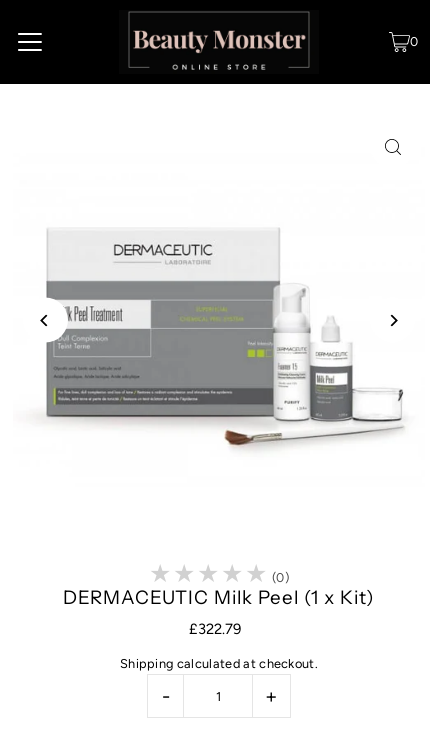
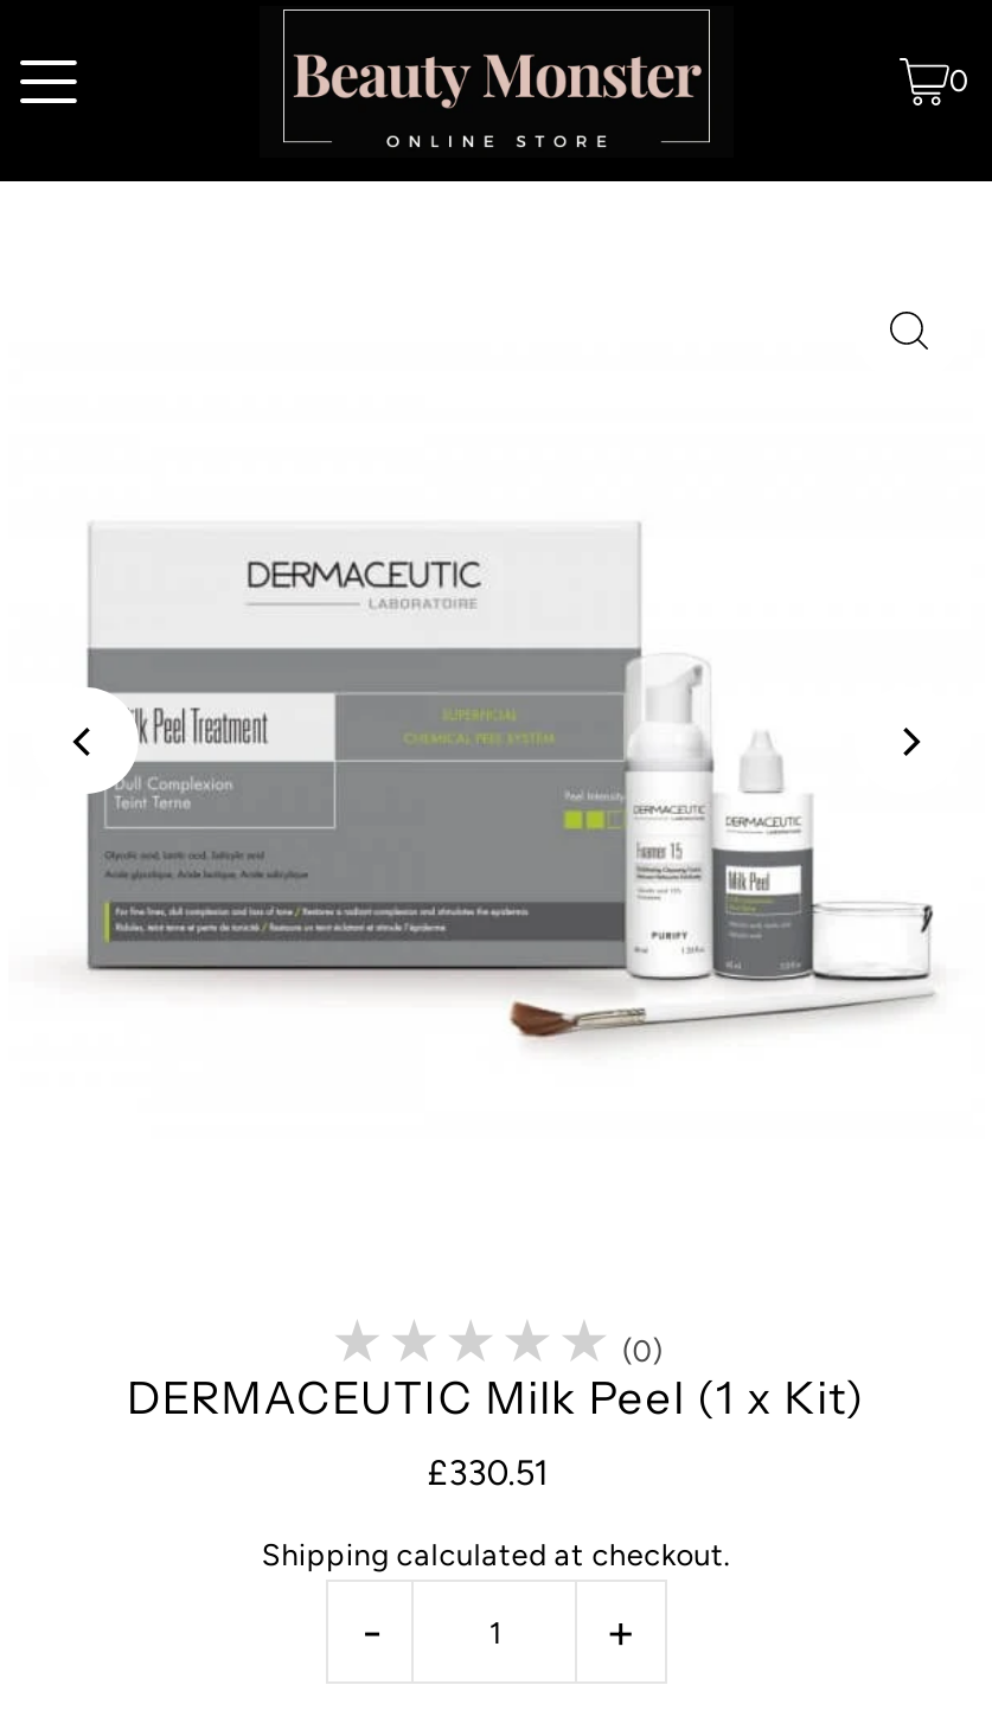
- £322.79
+ £330.51
